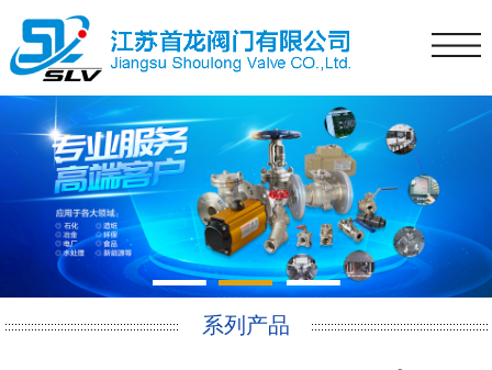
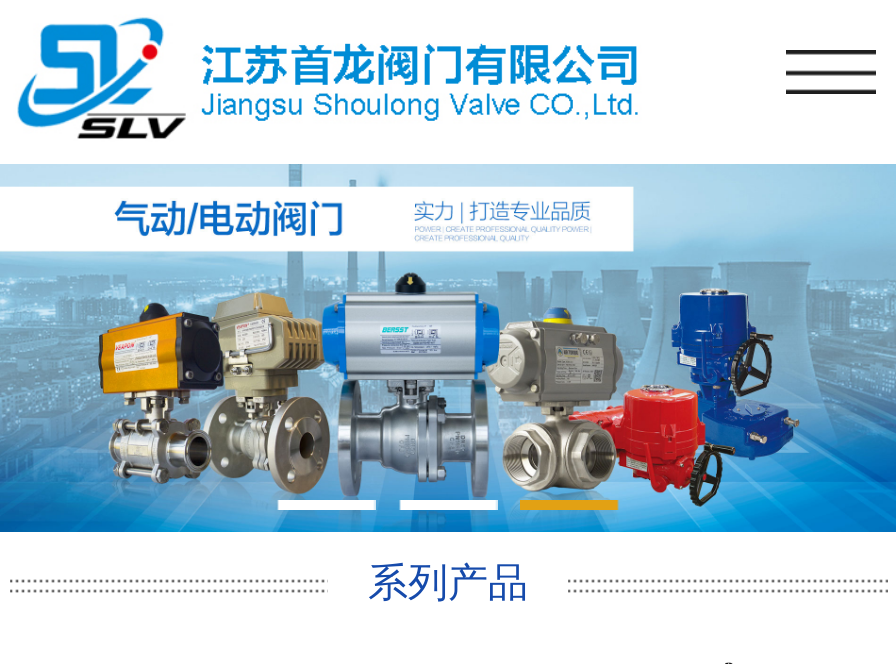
- [image]
+ [image]
